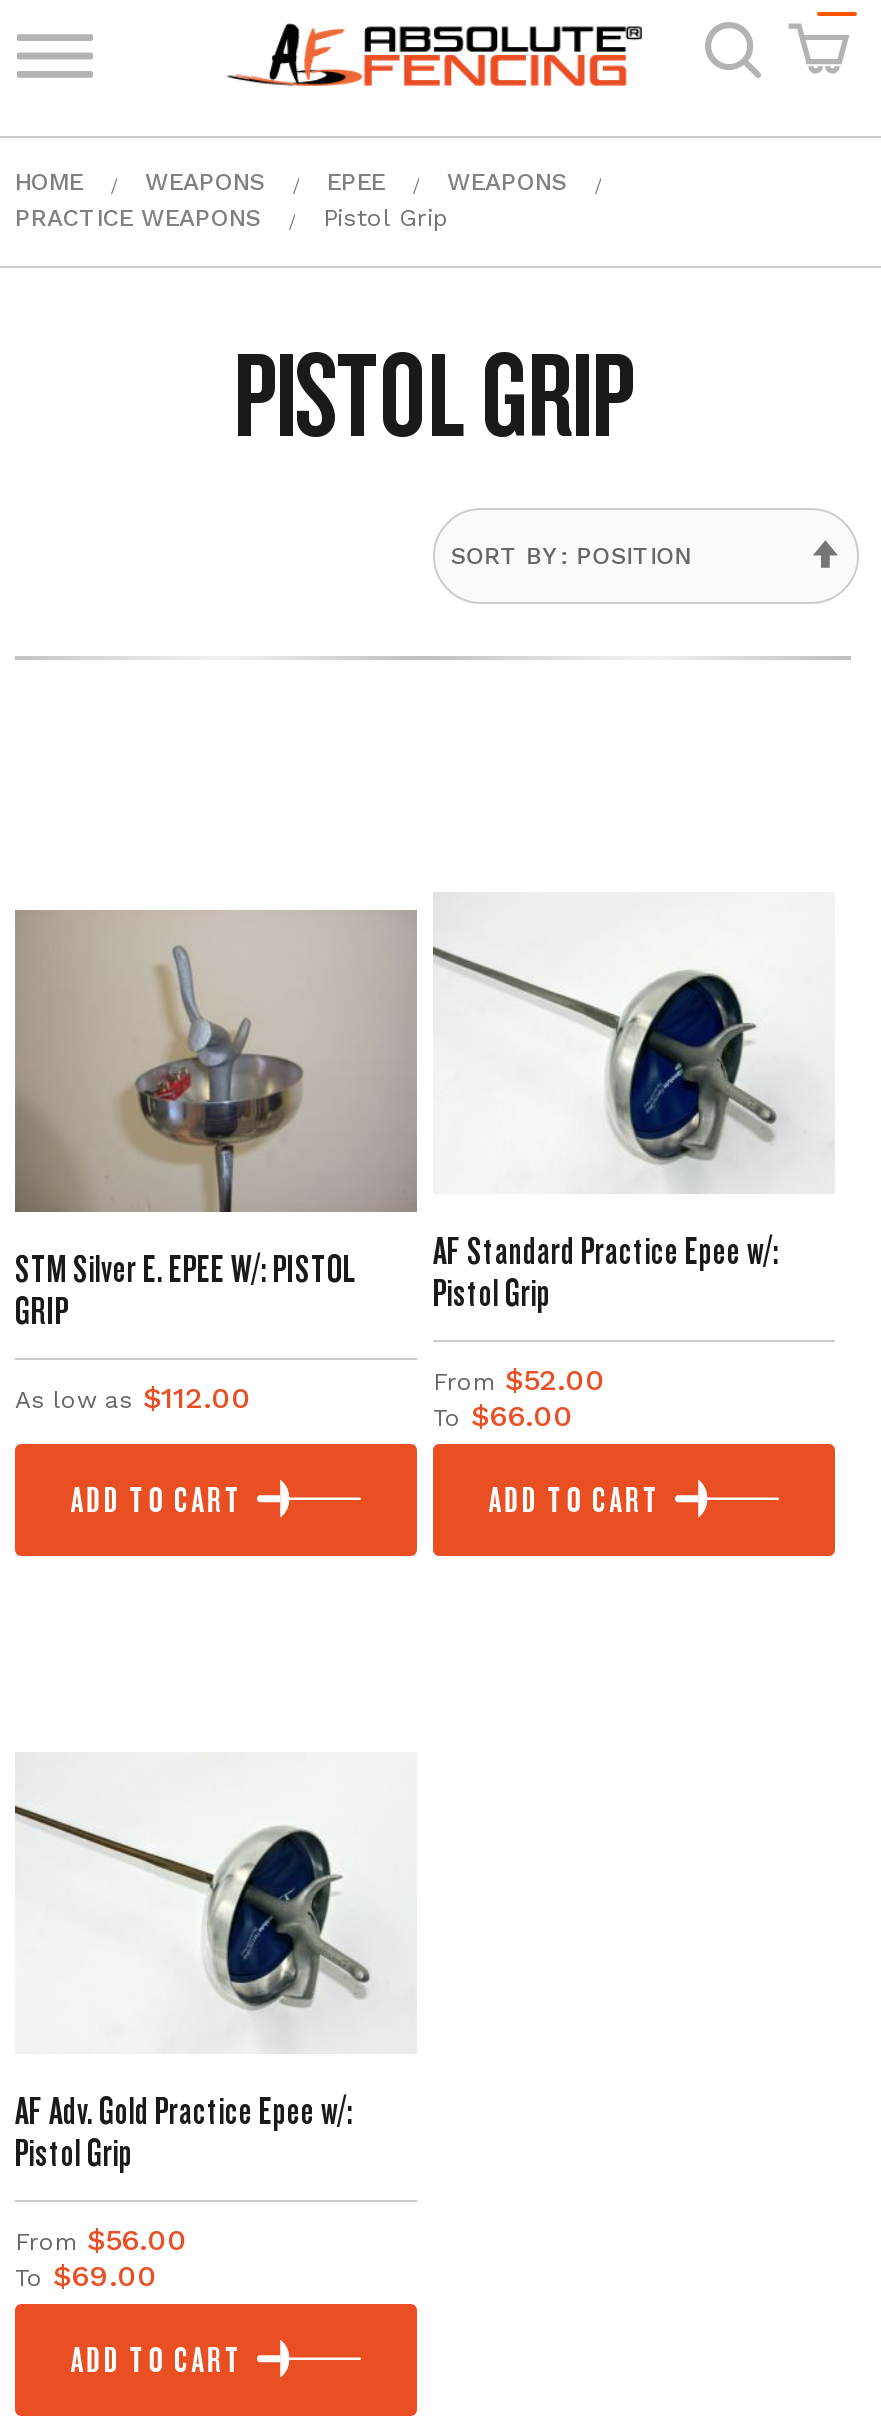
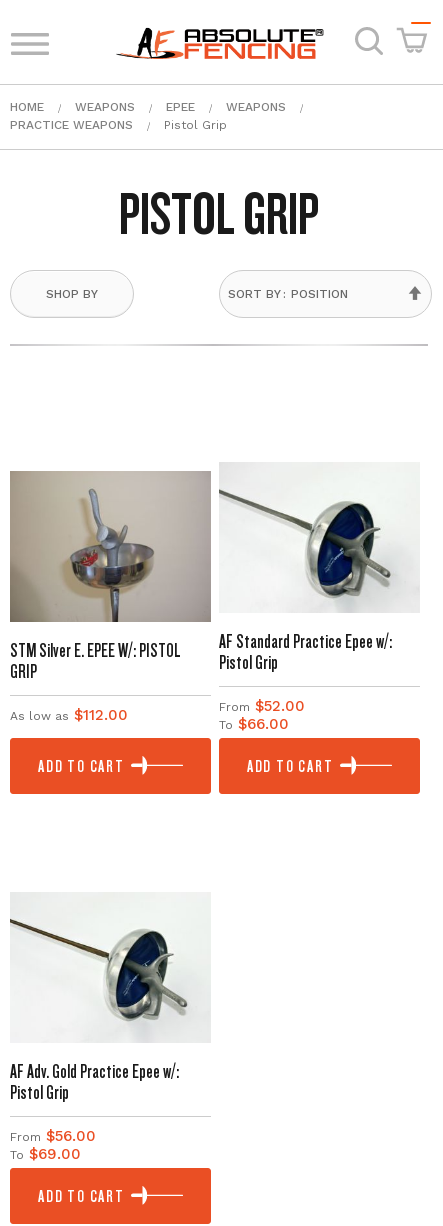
+ SHOP BY
